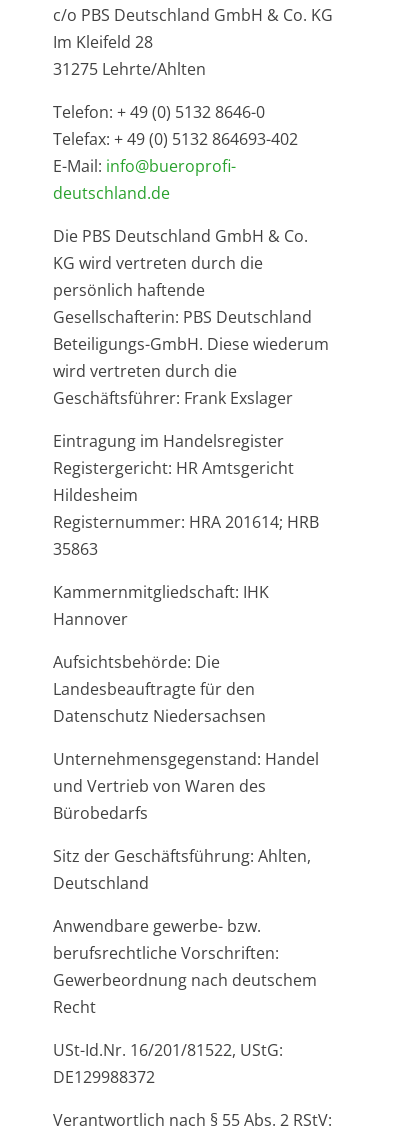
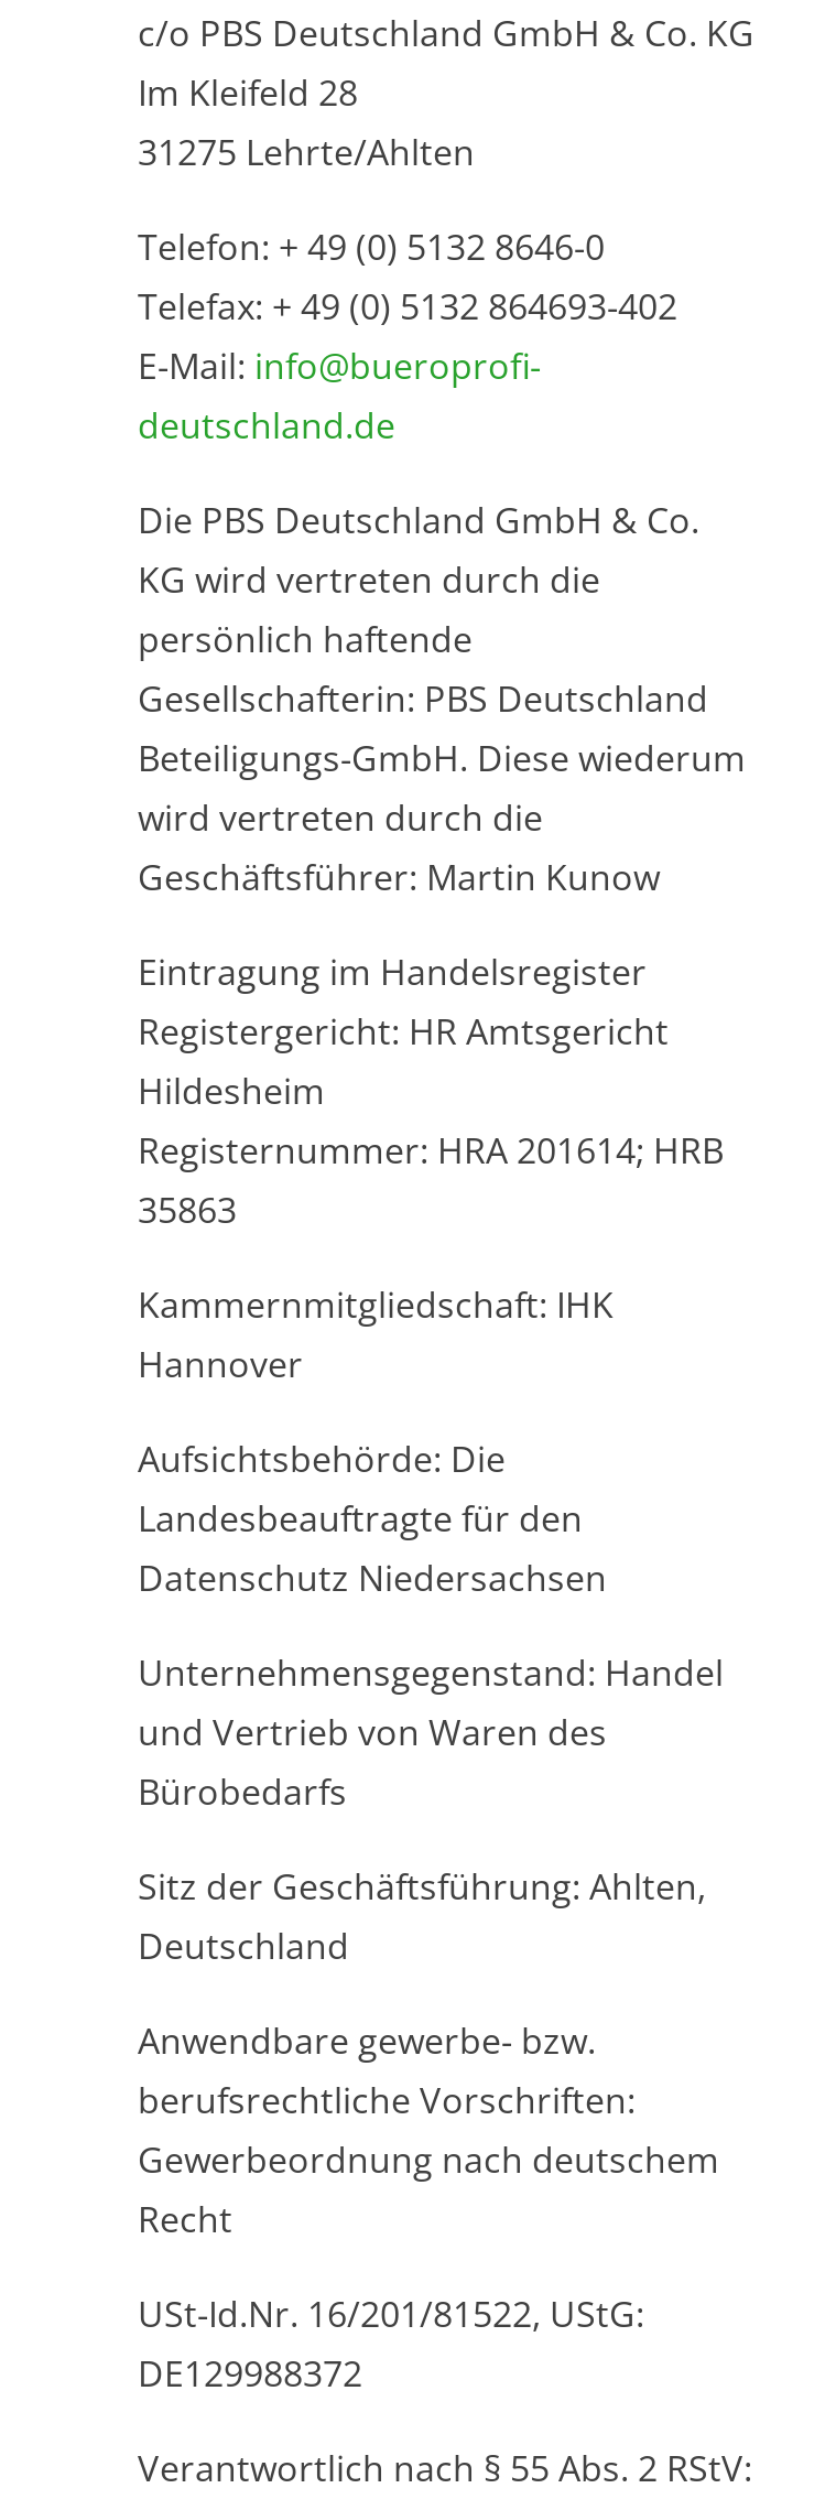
- Geschäftsführer: Frank Exslager
+ Geschäftsführer: Martin Kunow
